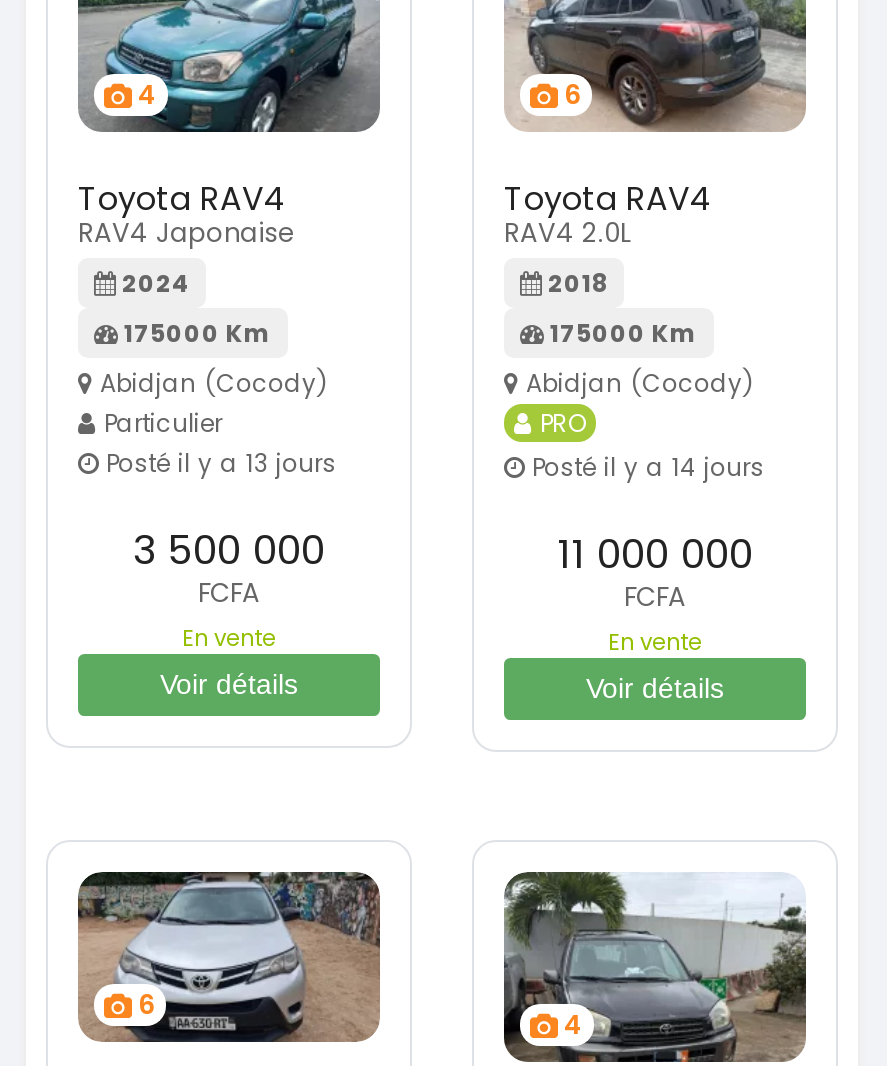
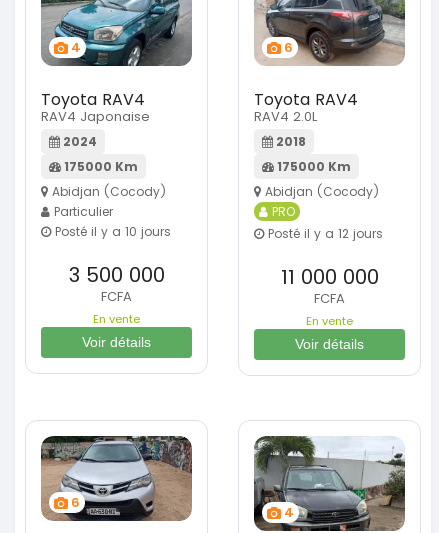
- Posté il y a 13 jours
+ Posté il y a 10 jours

- Posté il y a 14 jours
+ Posté il y a 12 jours
